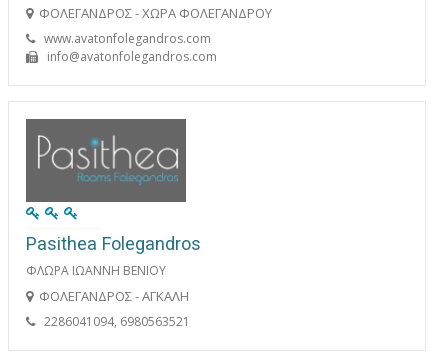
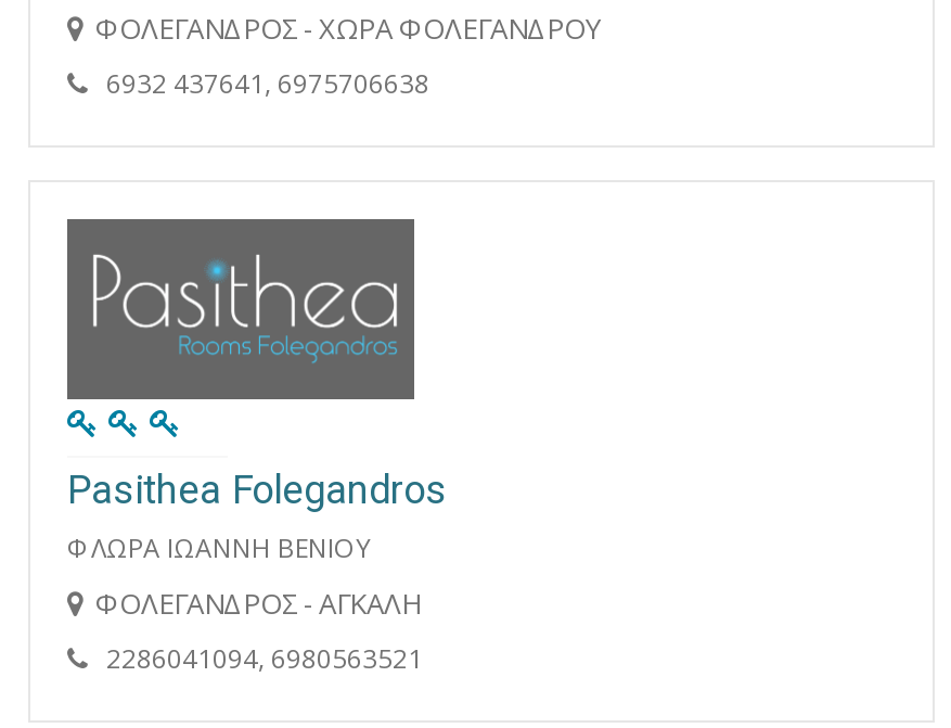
- www.avatonfolegandros.com
- info@avatonfolegandros.com
+ 6932 437641, 6975706638
